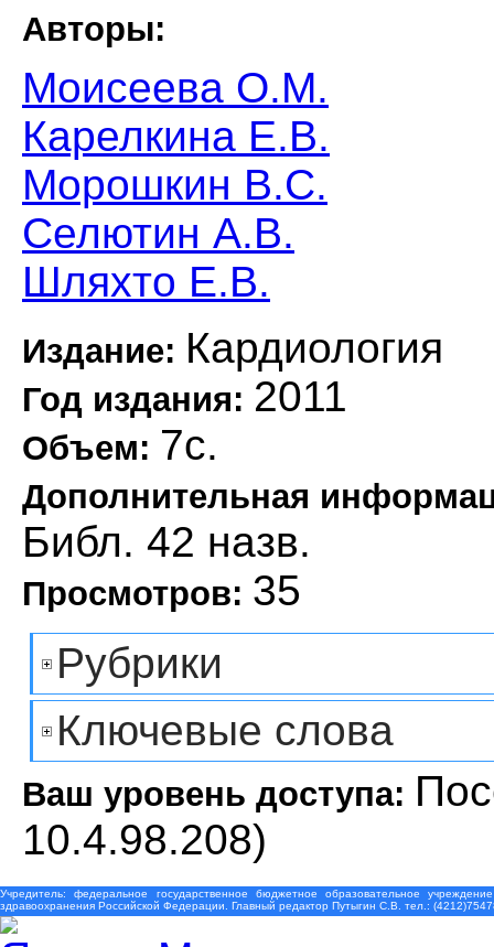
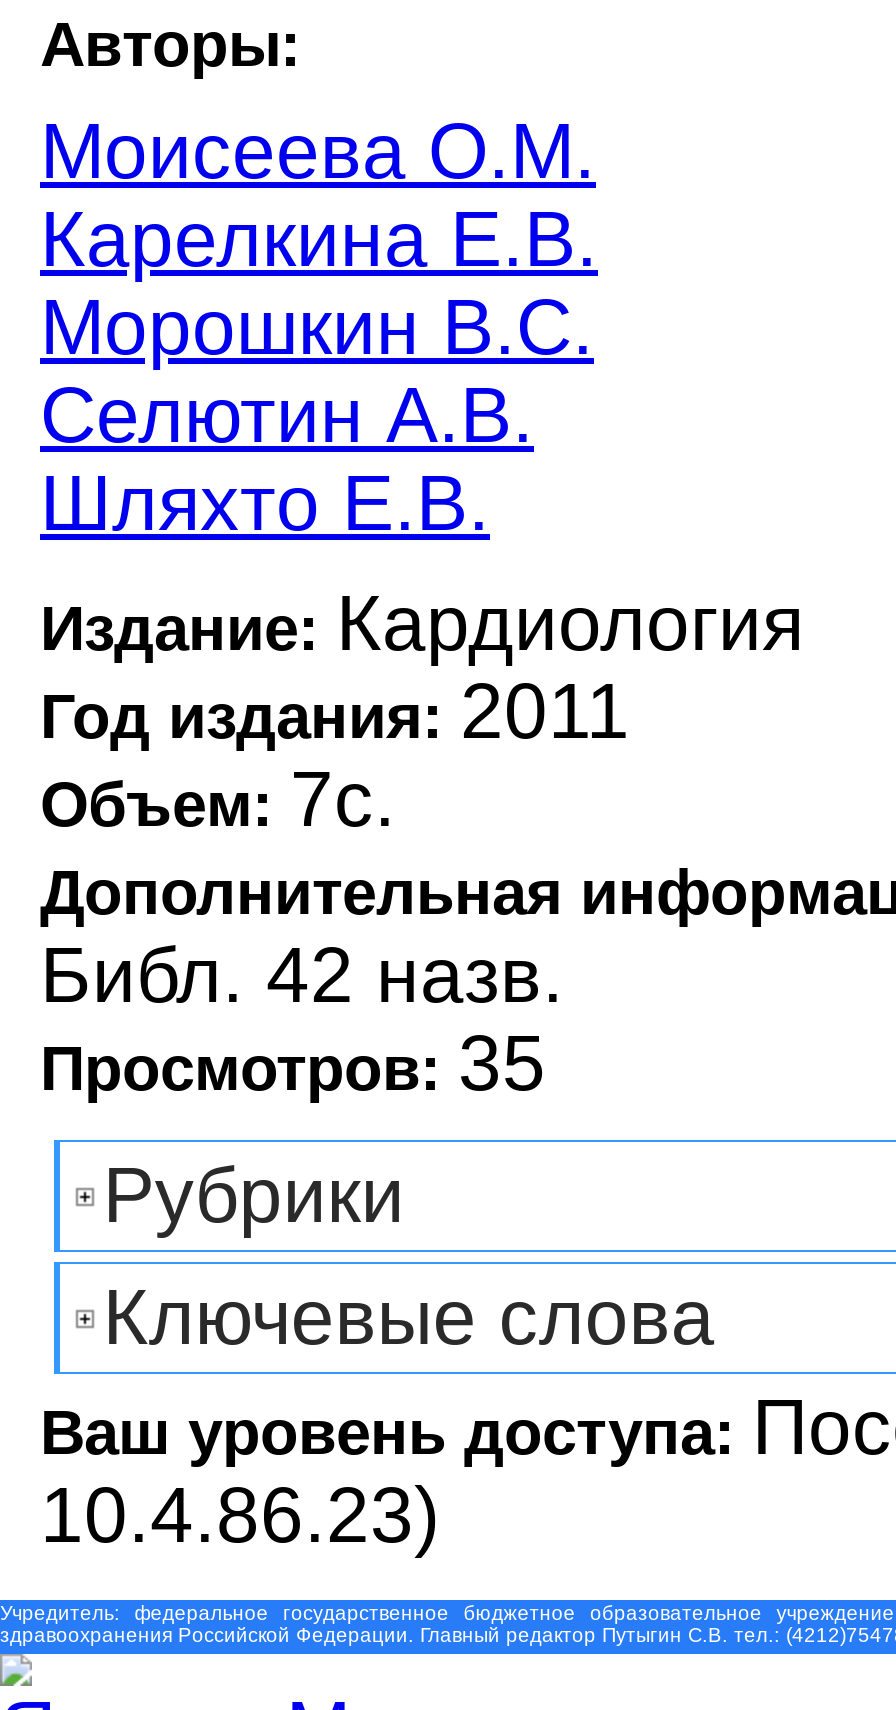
- 10.4.98.208)
+ 10.4.86.23)
